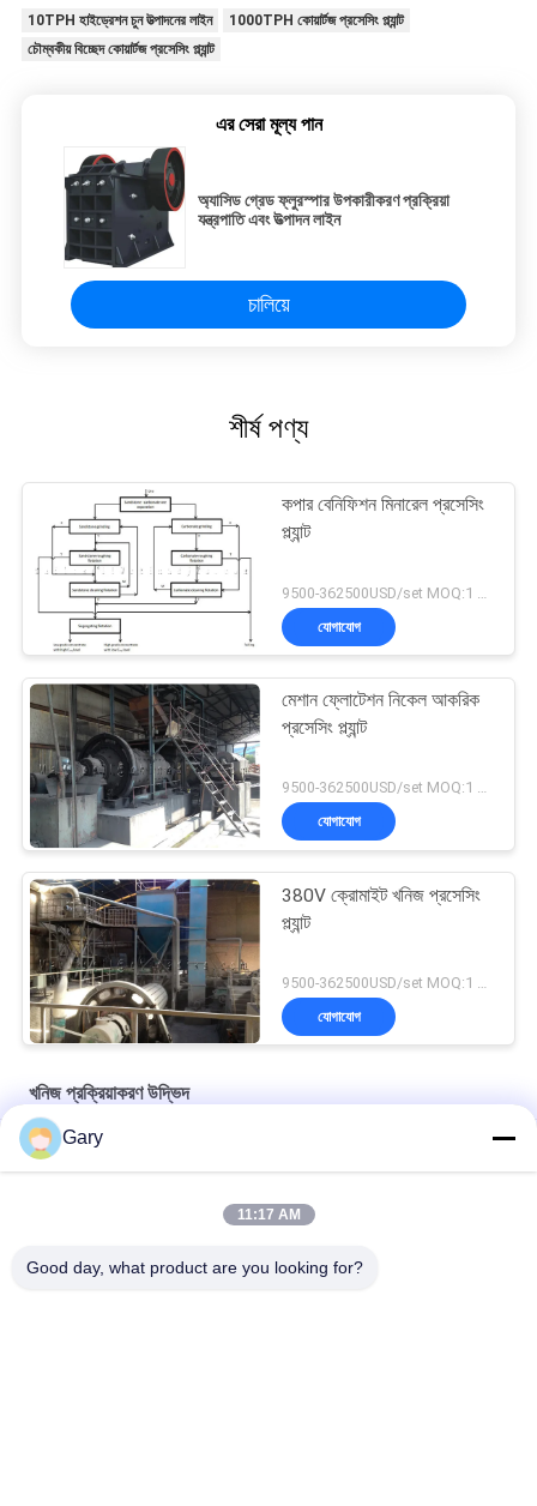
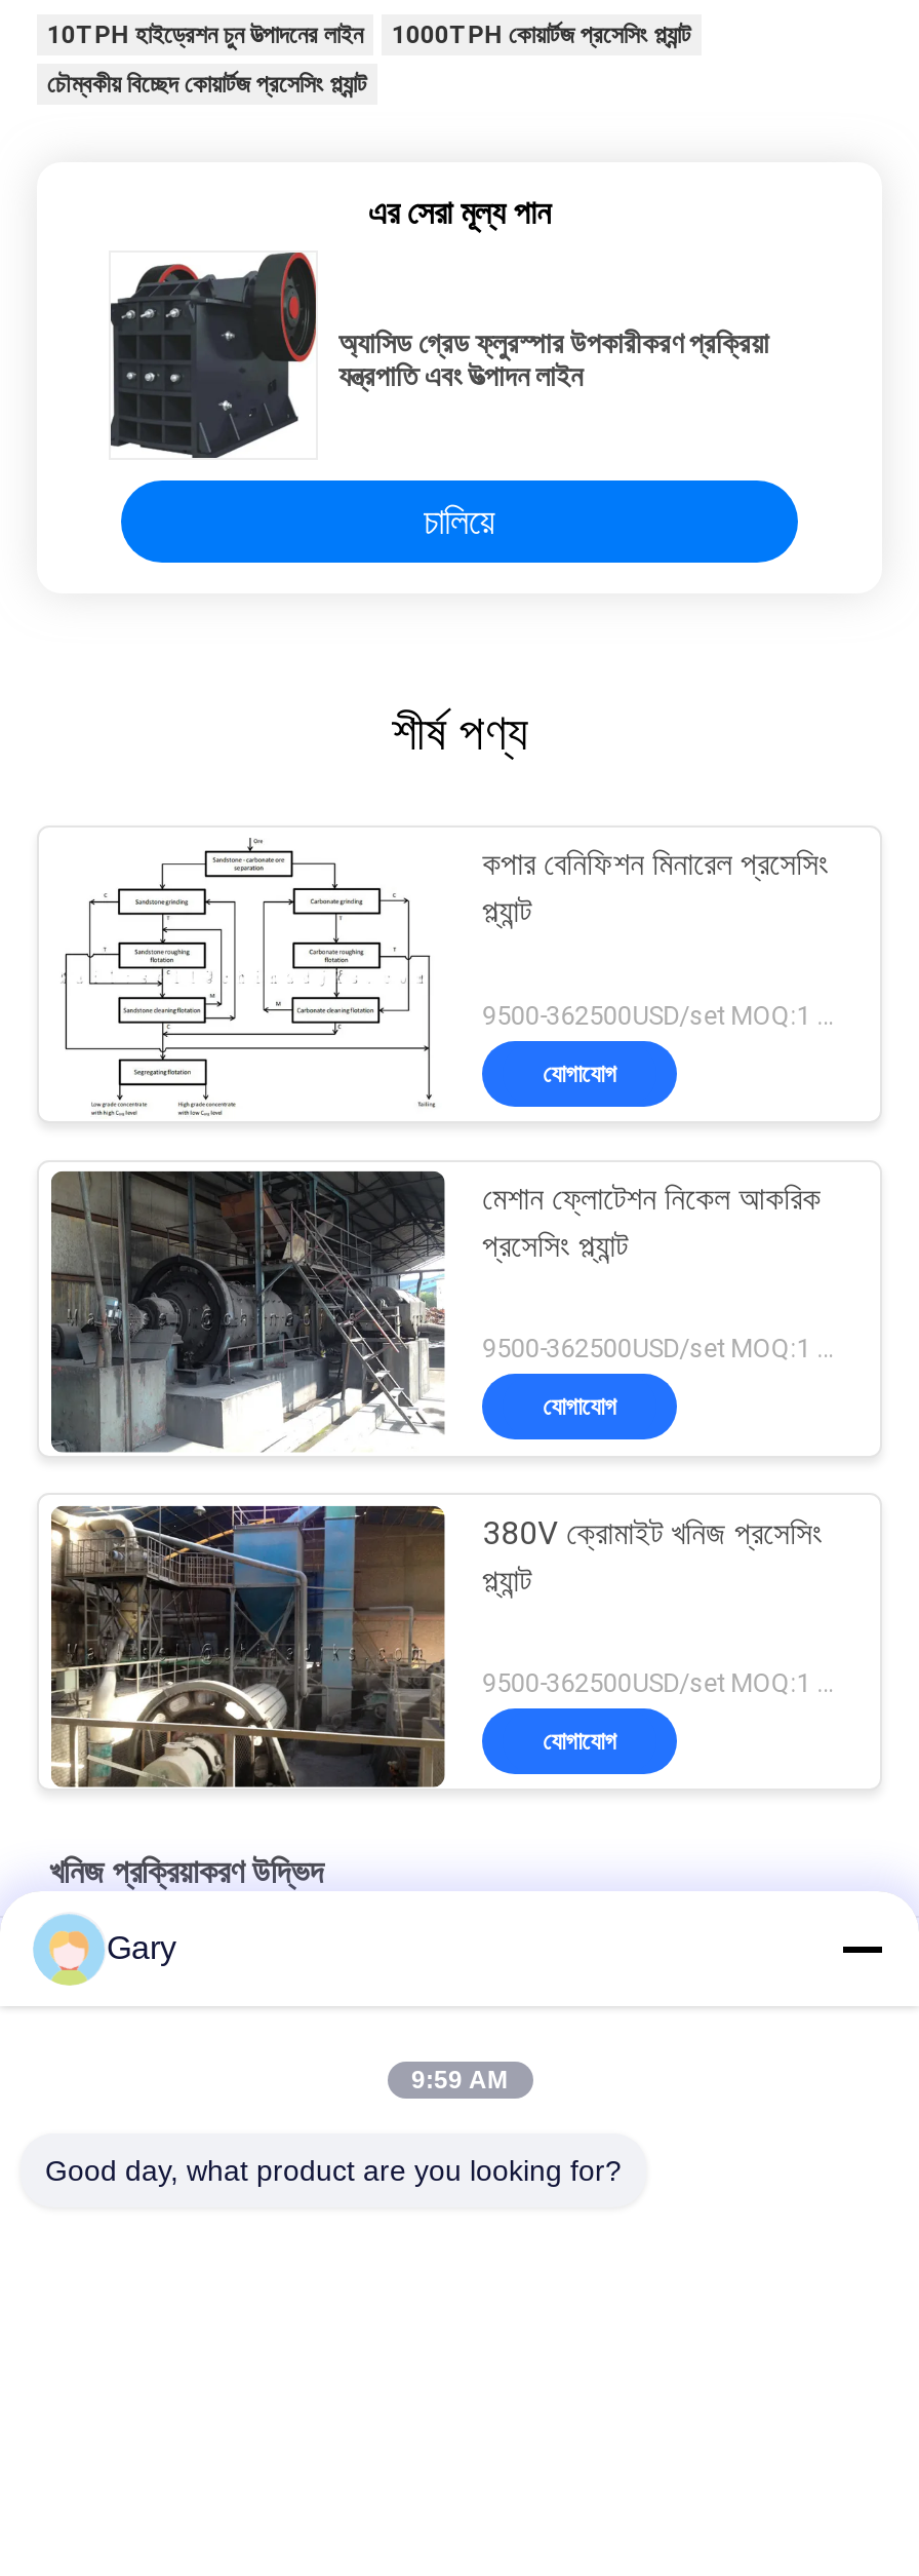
- 11:17 AM
+ 9:59 AM
